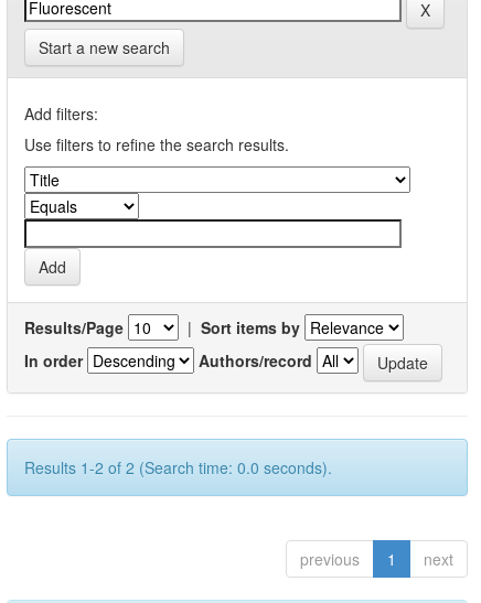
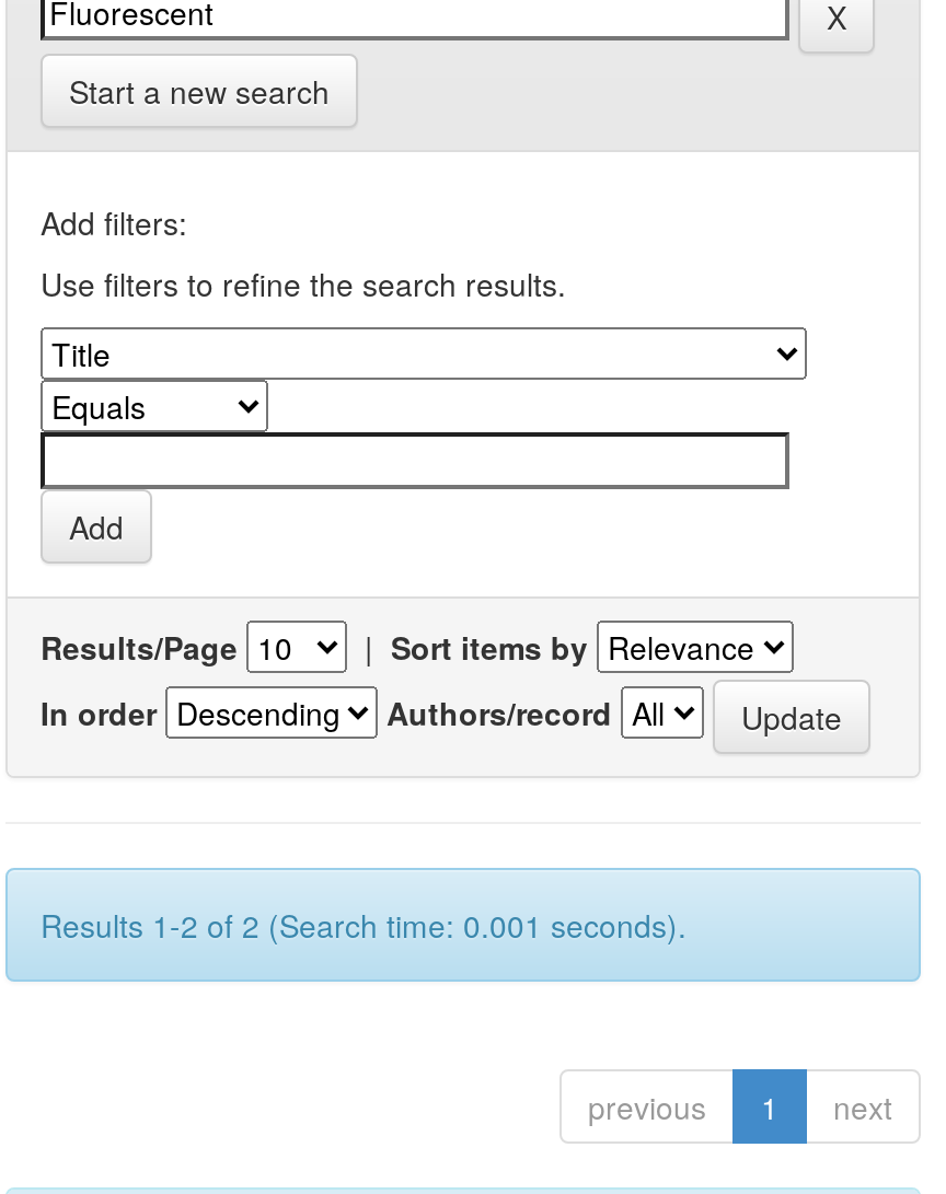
- Results 1-2 of 2 (Search time: 0.0 seconds).
+ Results 1-2 of 2 (Search time: 0.001 seconds).
